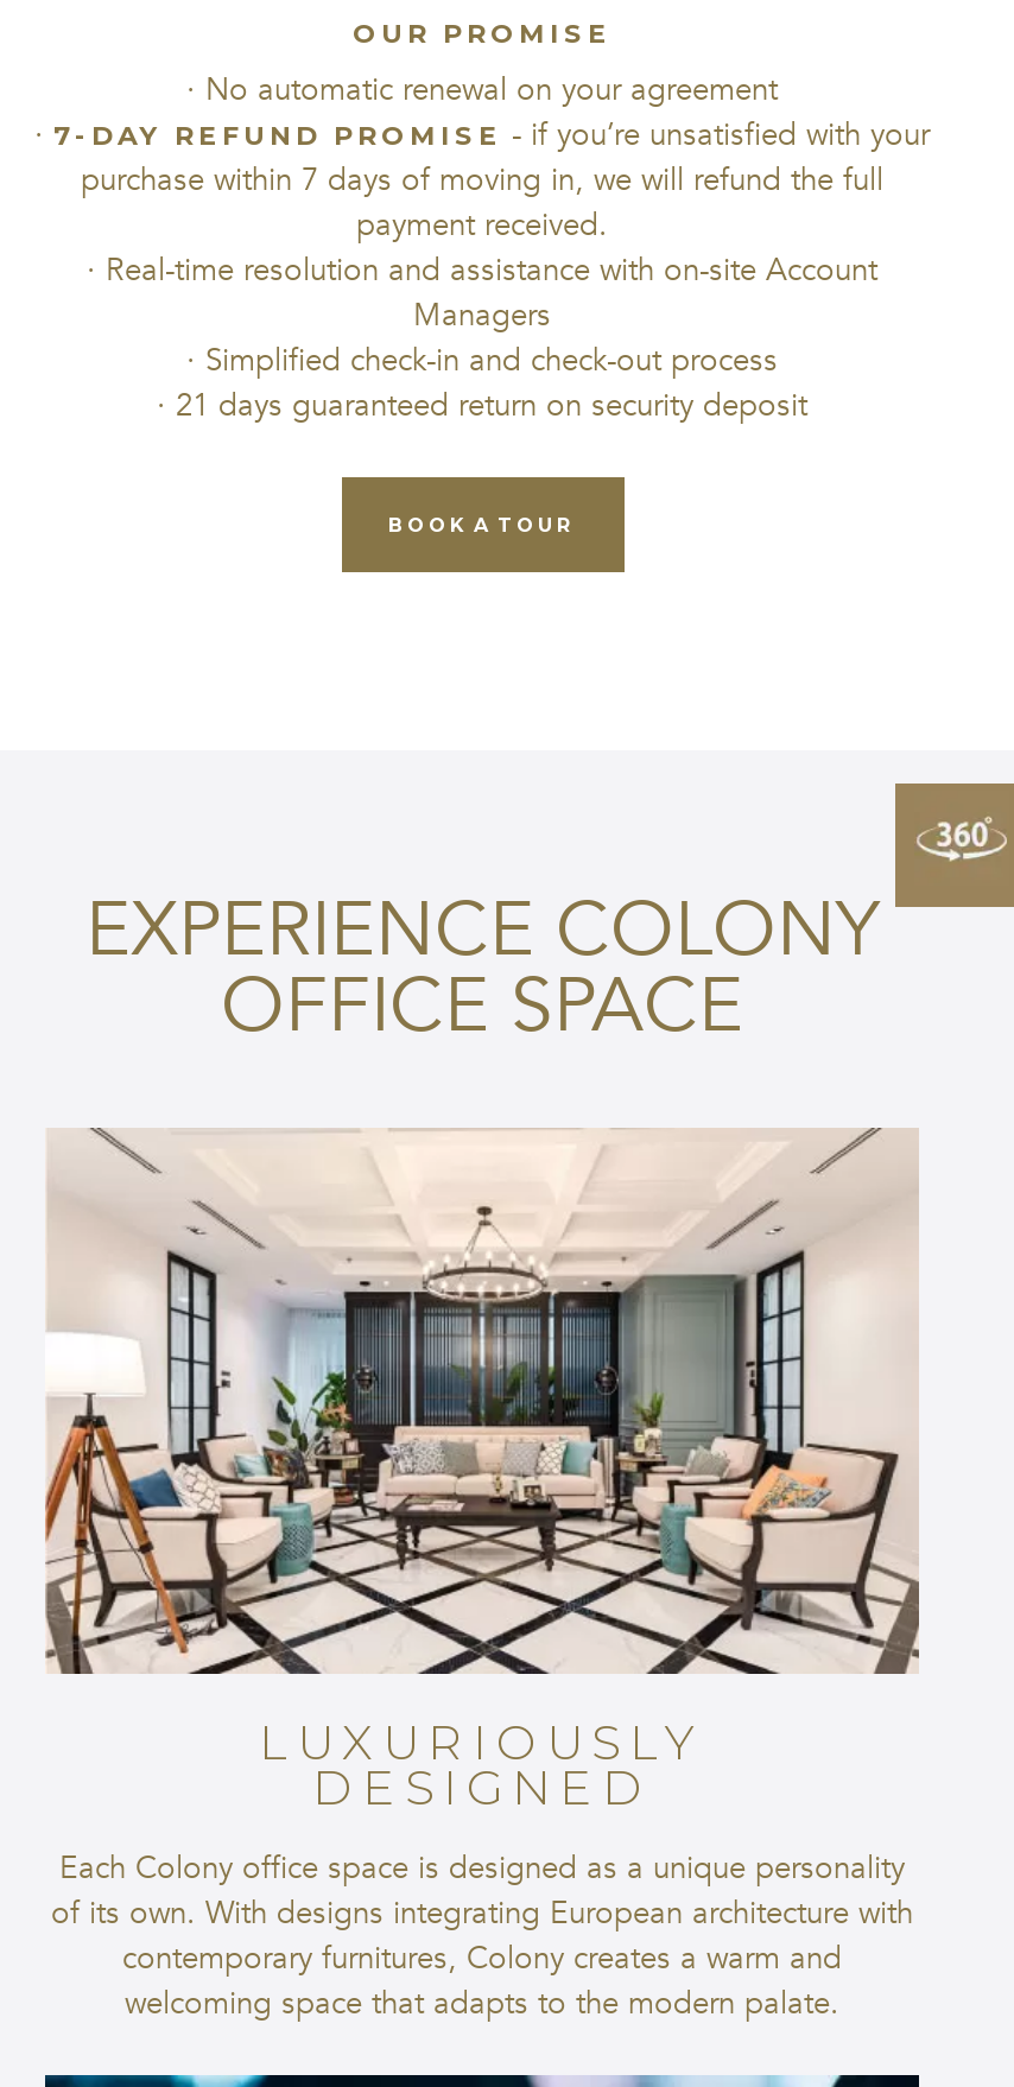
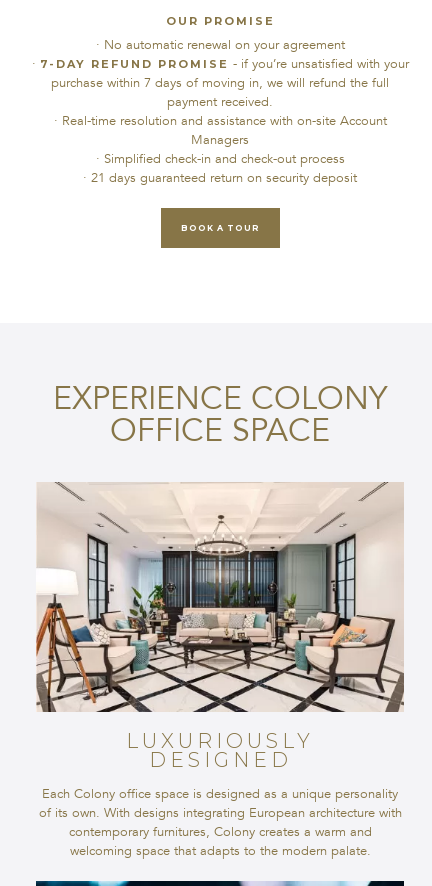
- [image]
